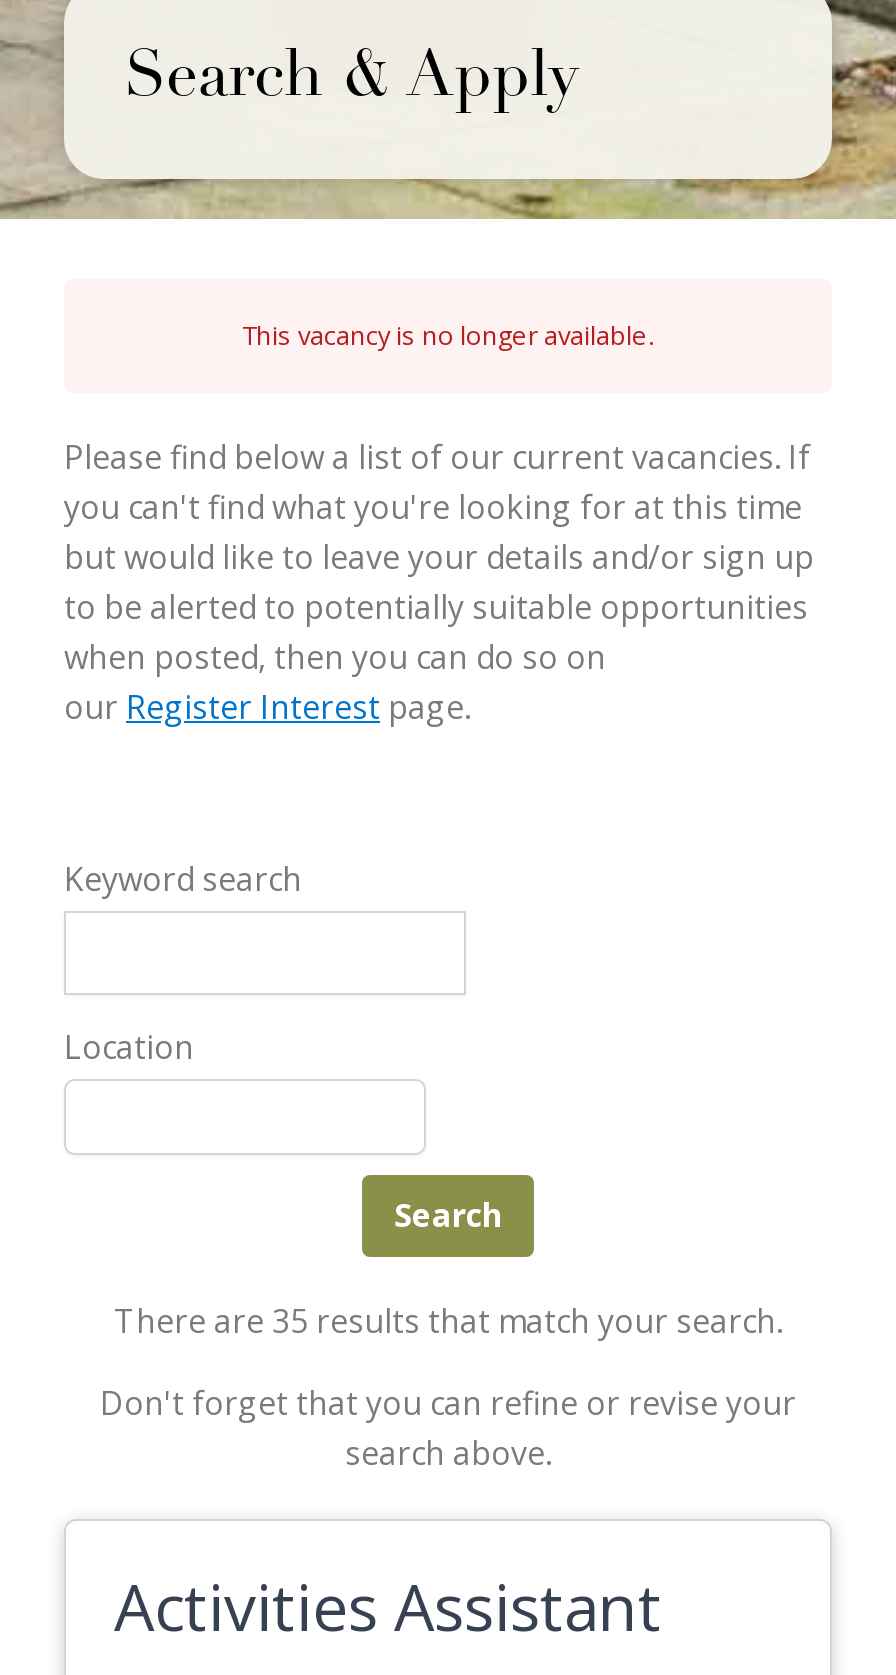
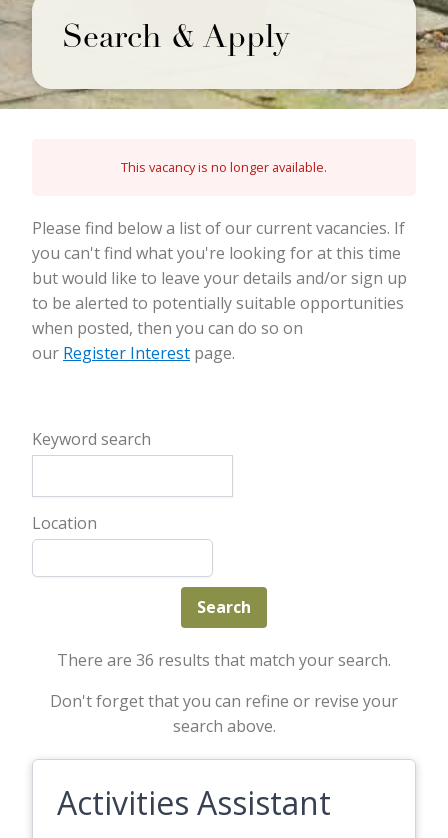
- There are 35 results that match your search.
+ There are 36 results that match your search.
